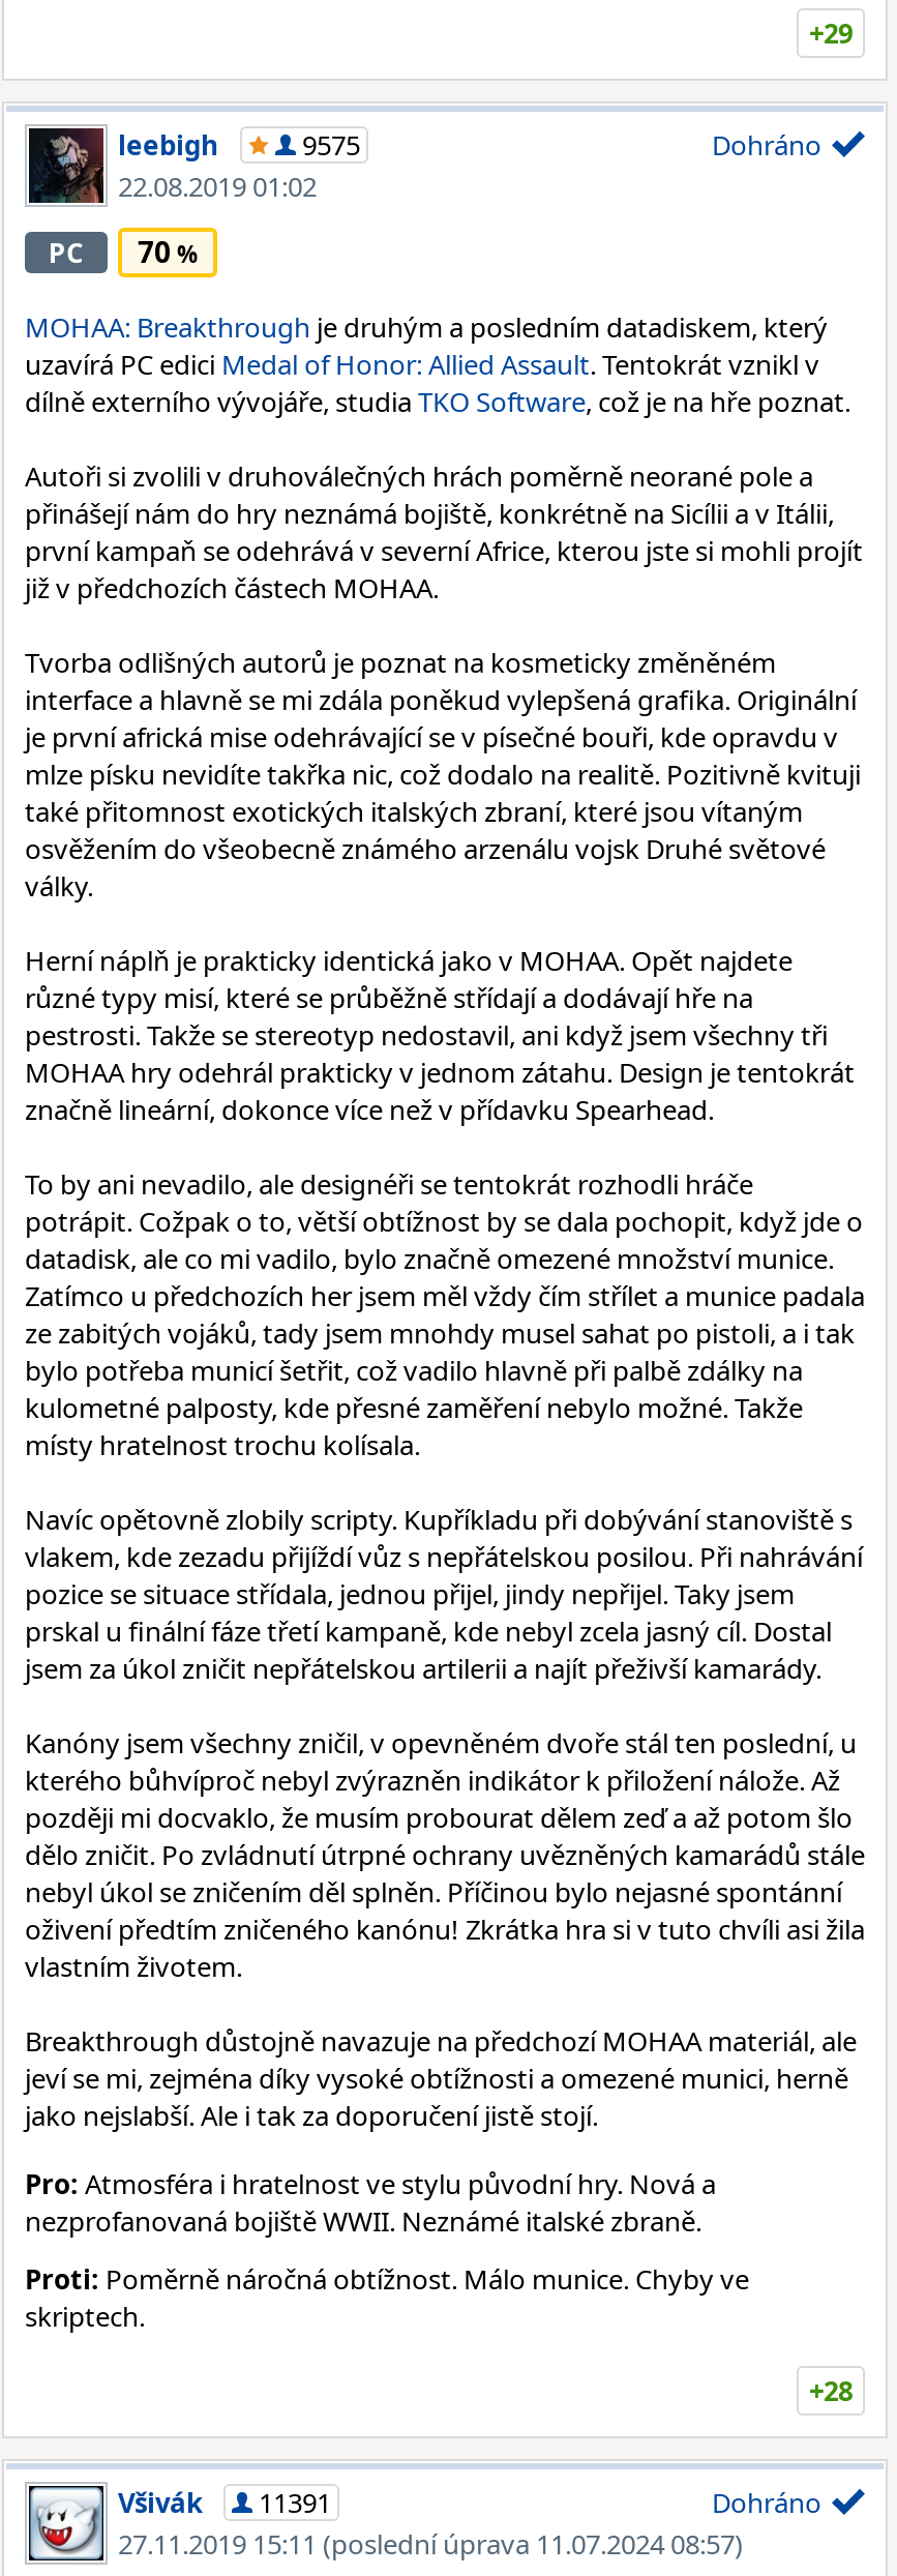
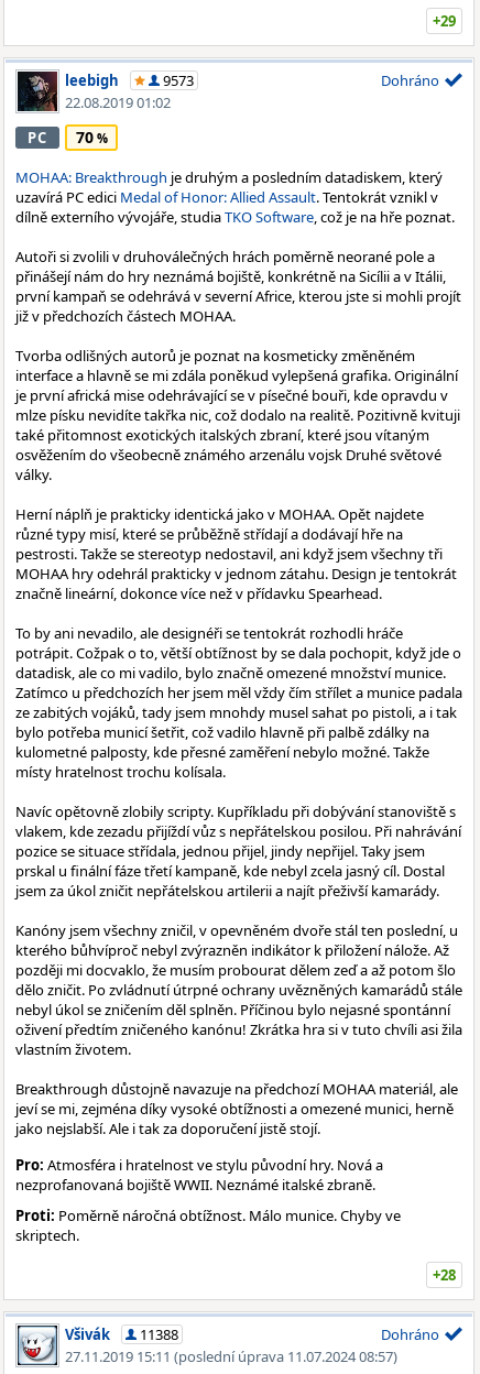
- 9575
+ 9573

- Všivák 11391
+ Všivák 11388
